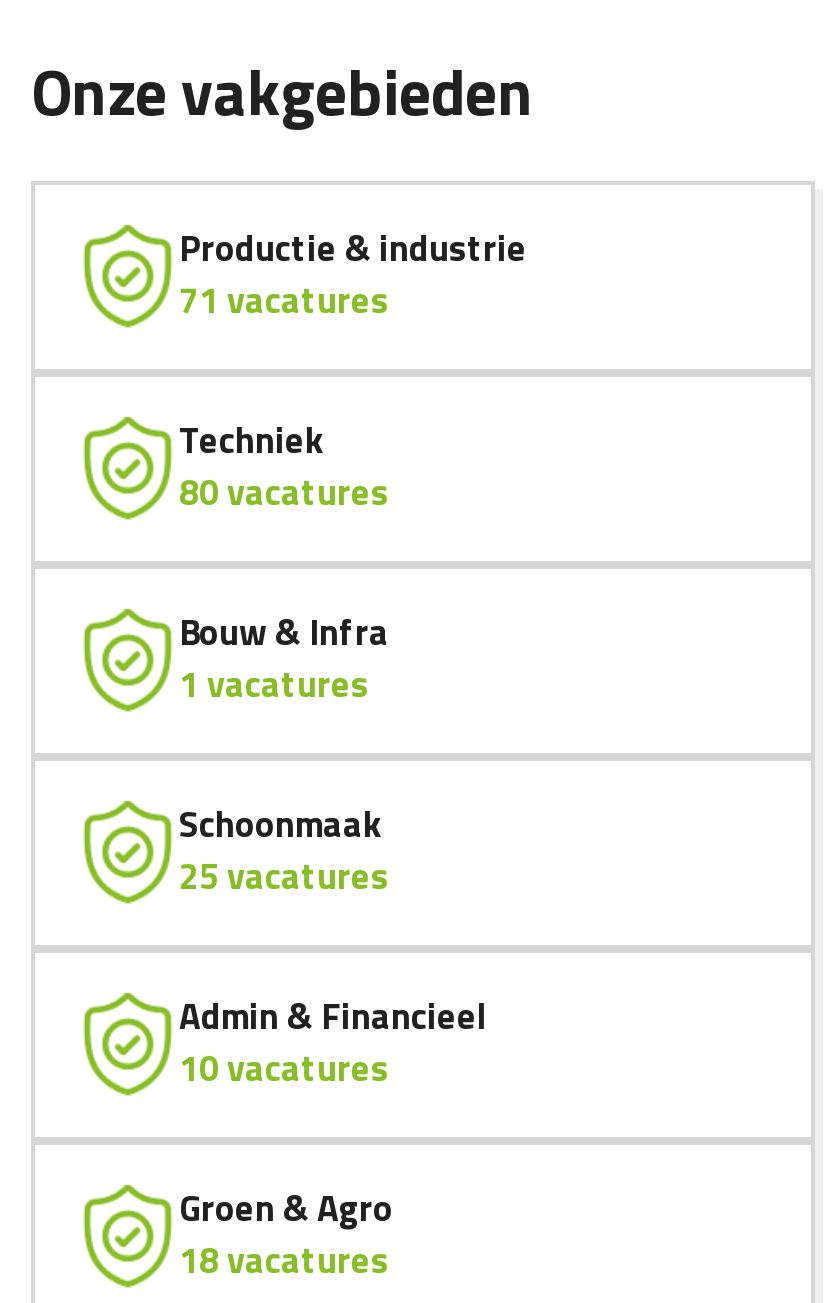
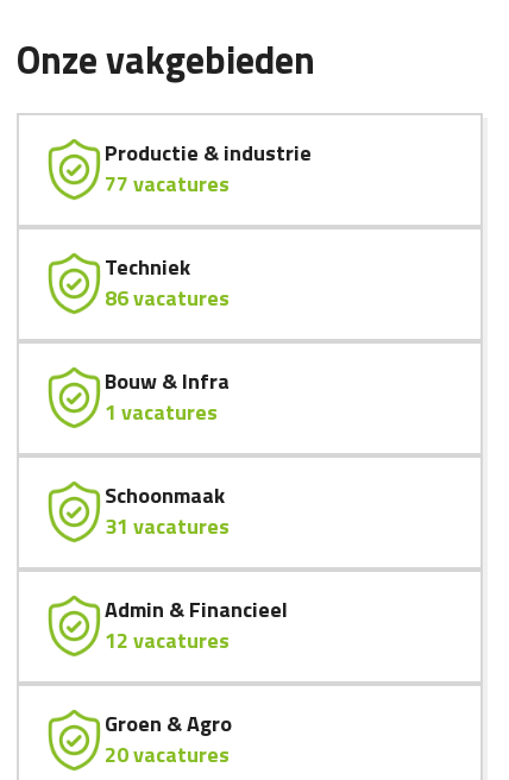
- 71 vacatures
+ 77 vacatures

- 80 vacatures
+ 86 vacatures

- 25 vacatures
+ 31 vacatures

- 10 vacatures
+ 12 vacatures

- 18 vacatures
+ 20 vacatures
